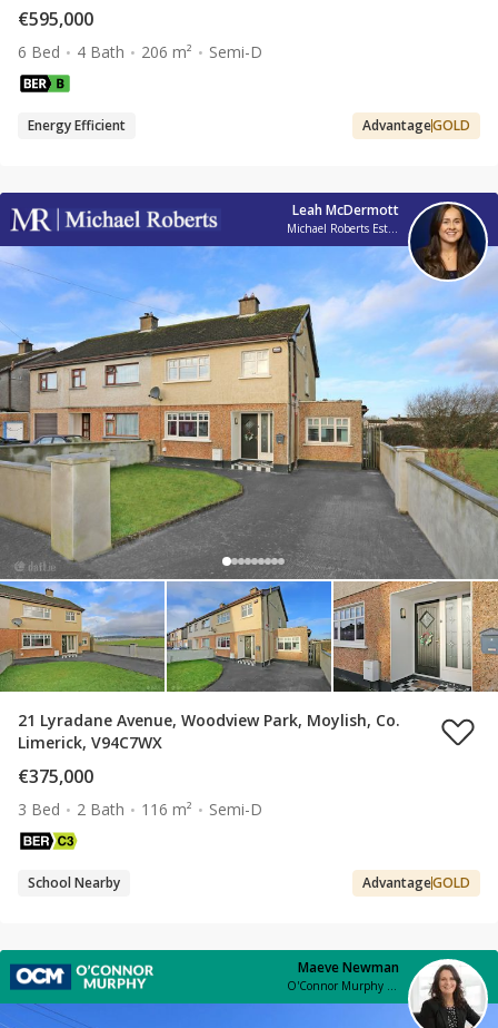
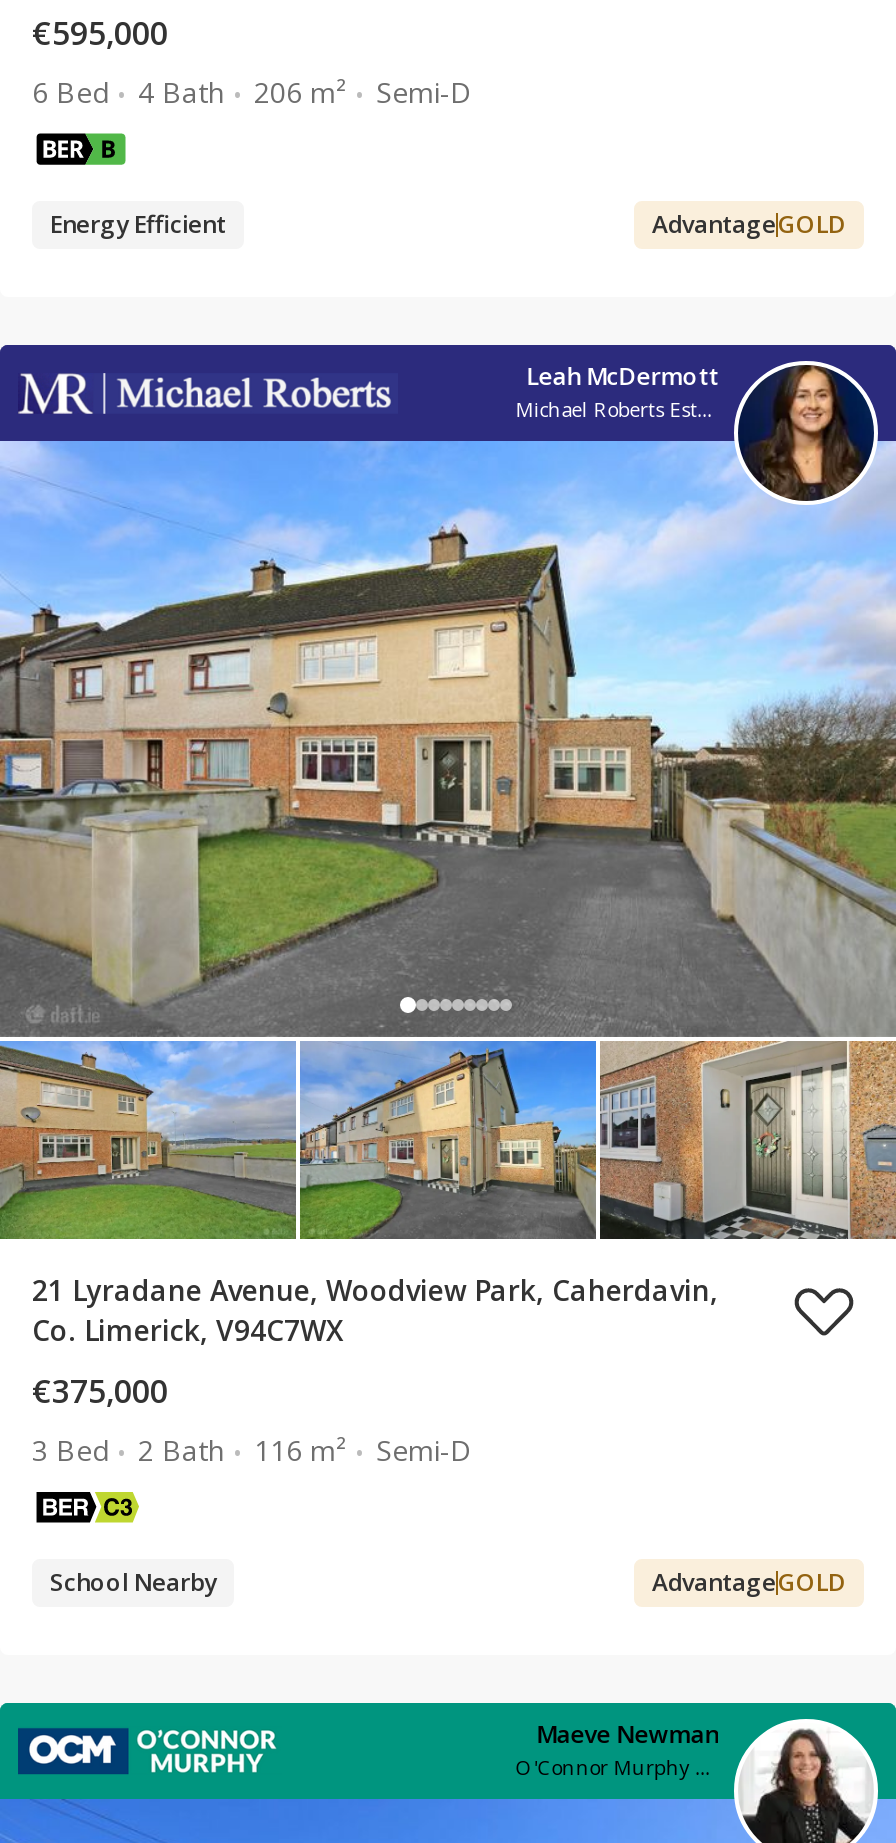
- 21 Lyradane Avenue, Woodview Park, Moylish, Co.
- Limerick, V94C7WX
+ 21 Lyradane Avenue, Woodview Park, Caherdavin,
+ Co. Limerick, V94C7WX
